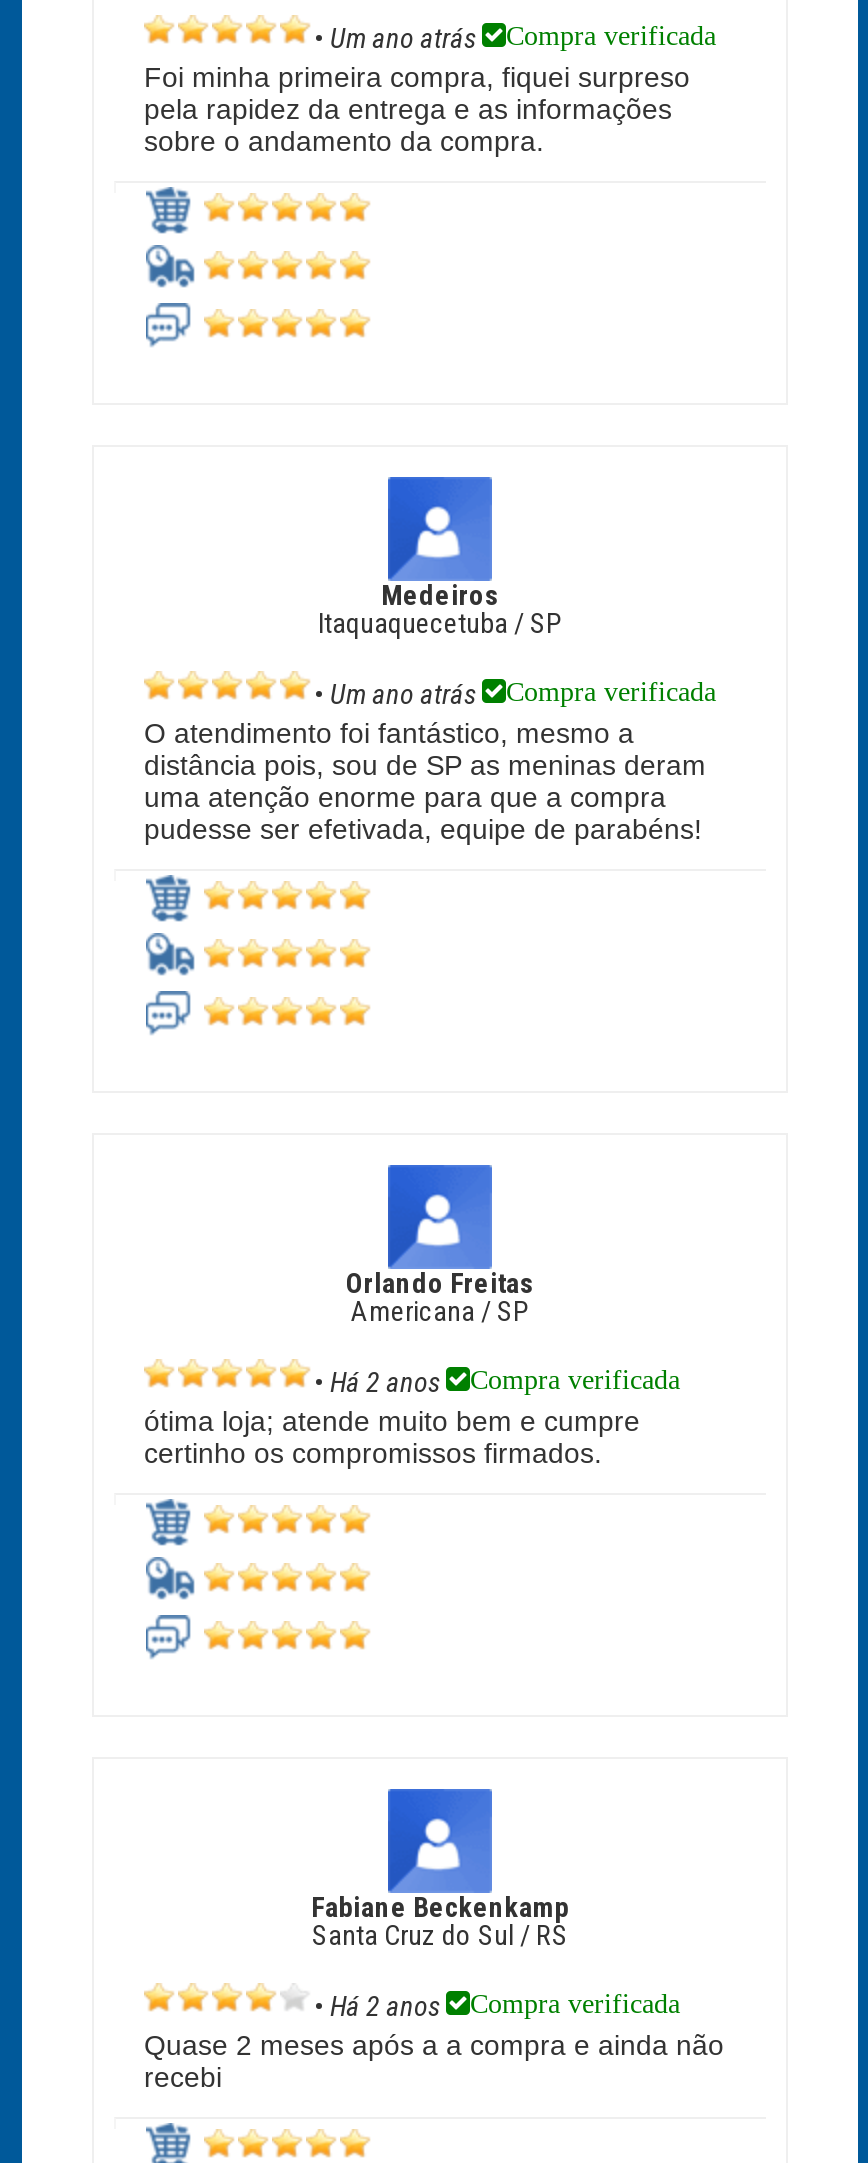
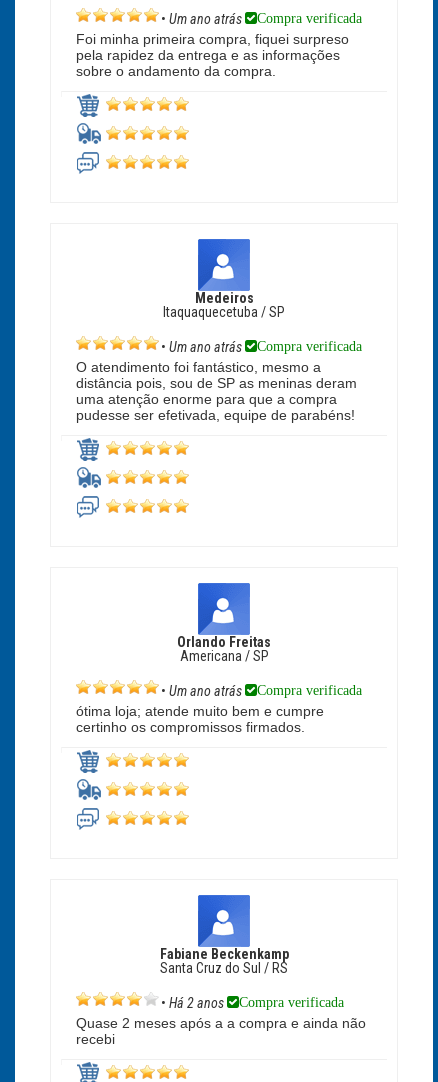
- • Há 2 anos
+ • Um ano atrás
